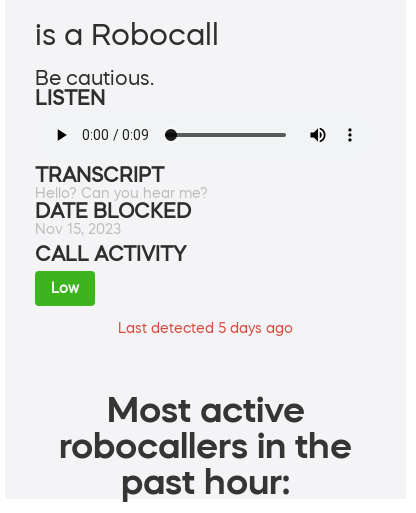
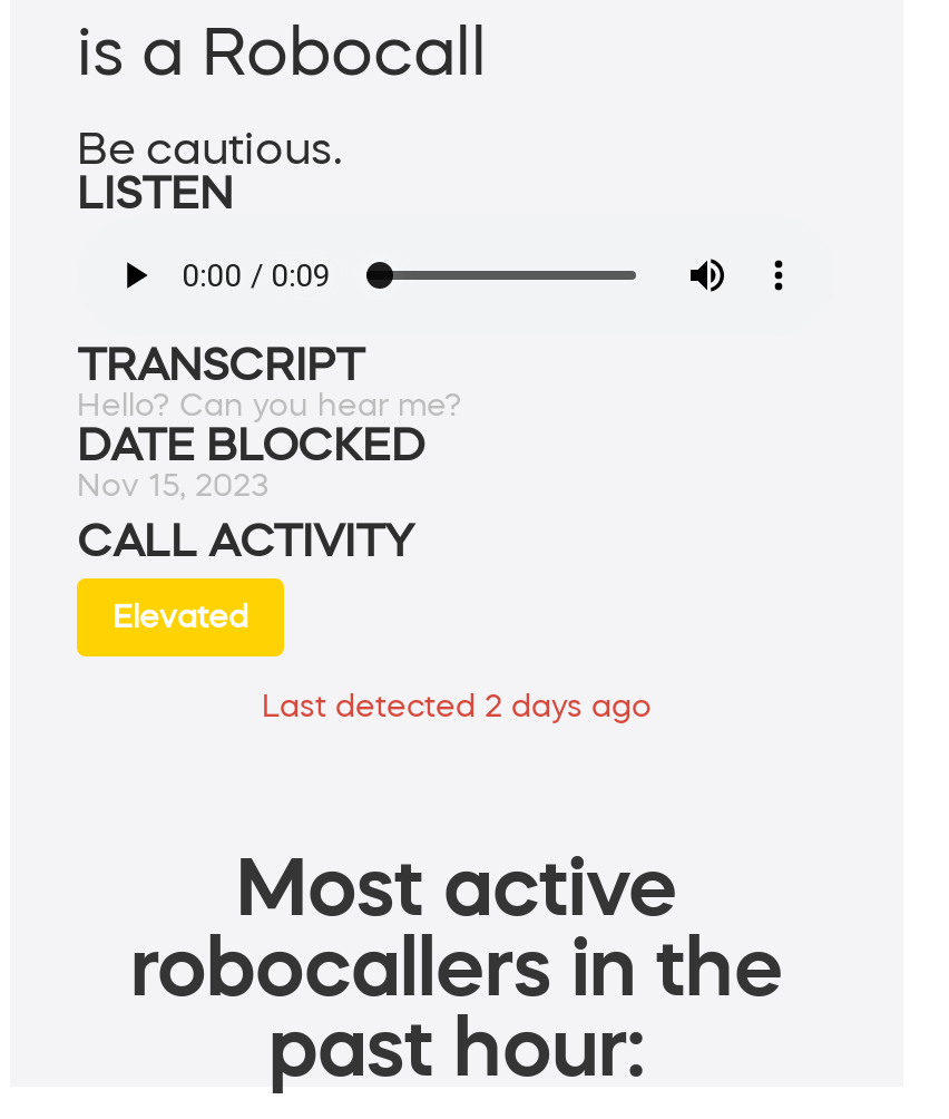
- Low
+ Elevated

- Last detected 5 days ago
+ Last detected 2 days ago
